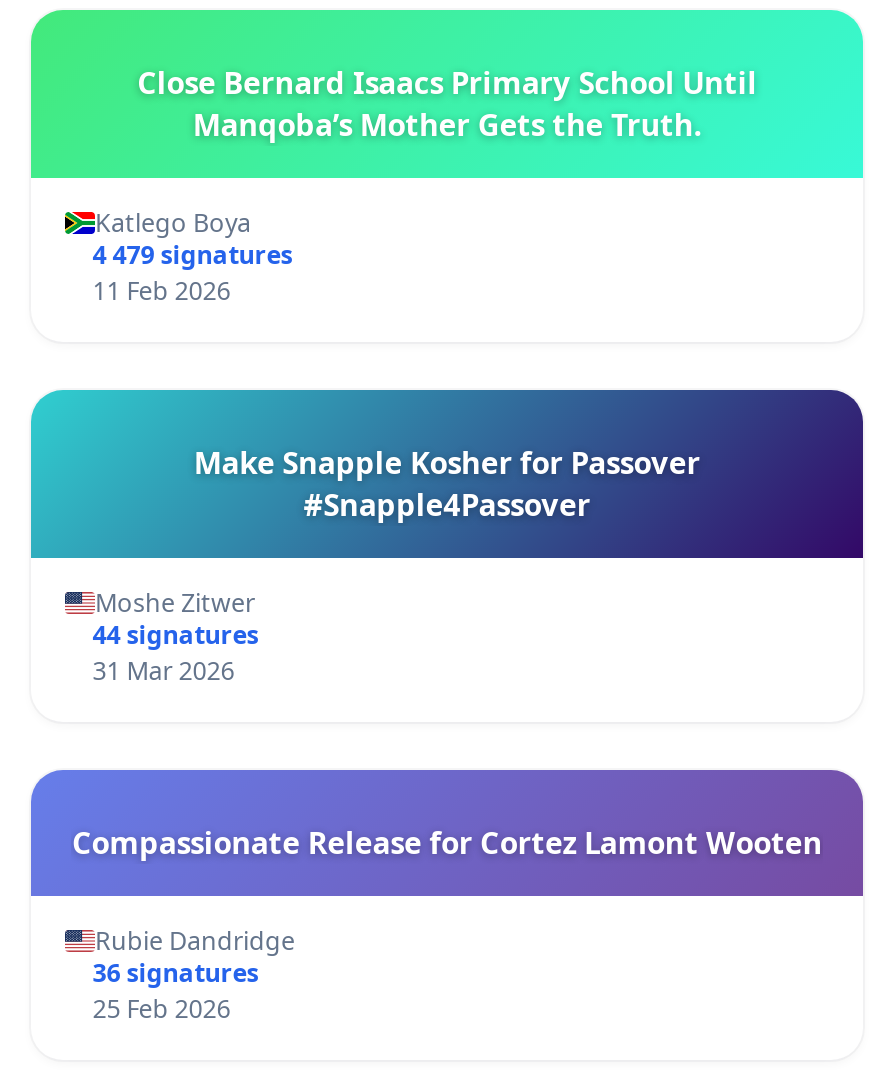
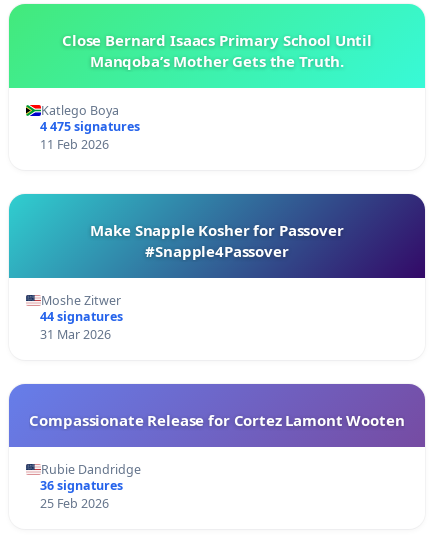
- 4 479 signatures
+ 4 475 signatures
